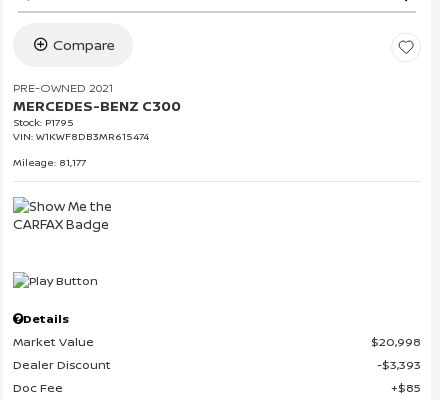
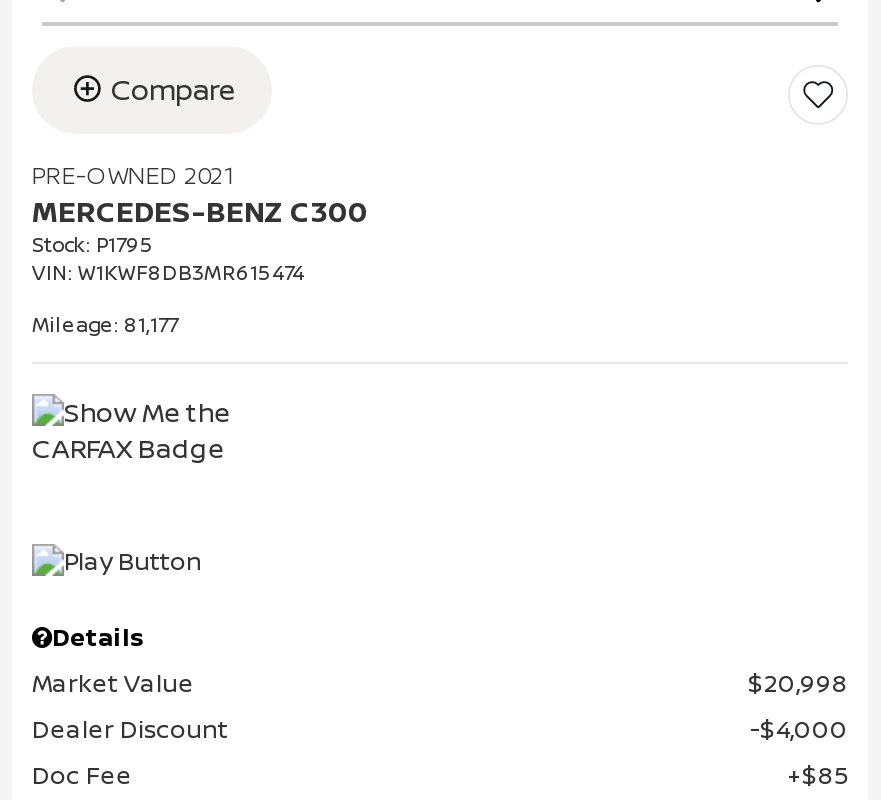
- $3,393
+ $4,000
